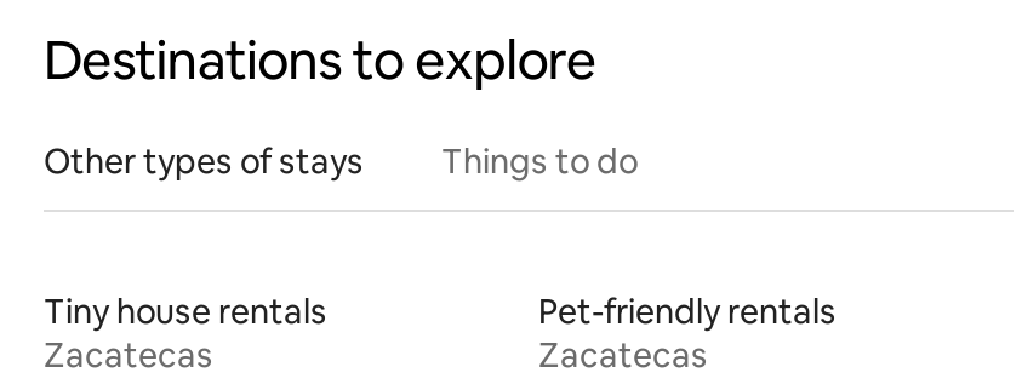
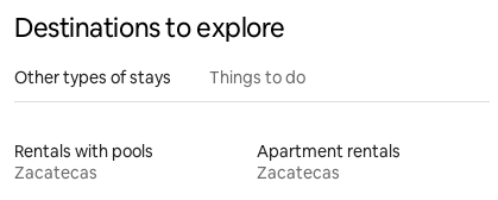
- Tiny house rentals
+ Rentals with pools

- Pet-friendly rentals
+ Apartment rentals
